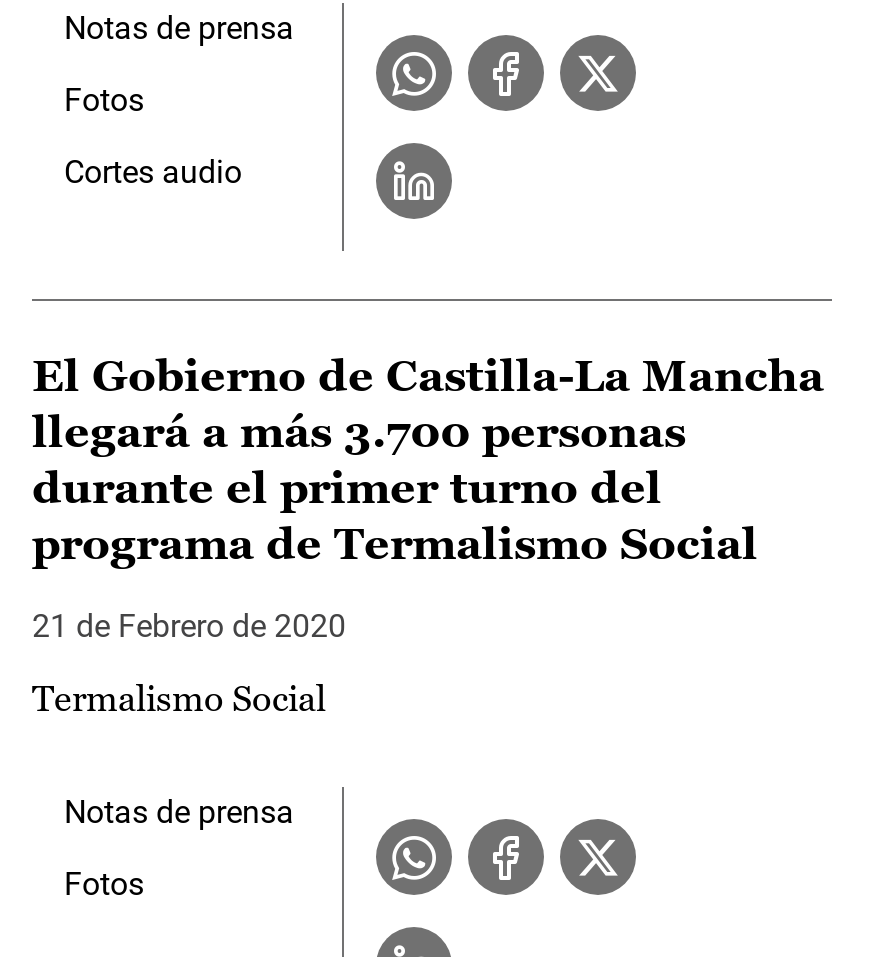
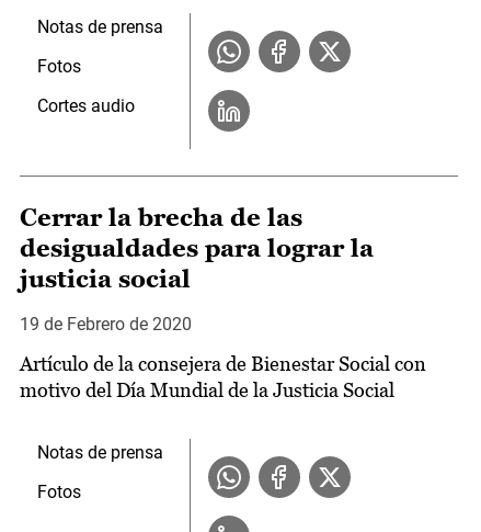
- El Gobierno de Castilla-La Mancha
- llegará a más 3.700 personas
- durante el primer turno del
- programa de Termalismo Social
+ Cerrar la brecha de las
+ desigualdades para lograr la
+ justicia social

- 21 de Febrero de 2020
+ 19 de Febrero de 2020

- Termalismo Social
+ Artículo de la consejera de Bienestar Social con
+ motivo del Día Mundial de la Justicia Social
